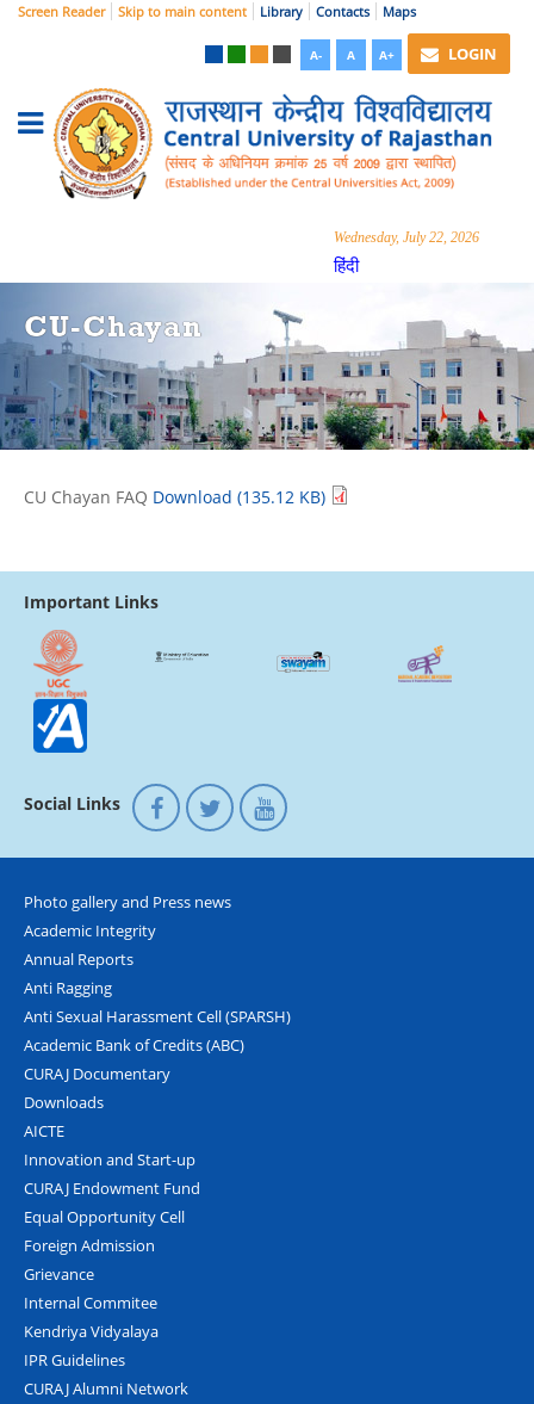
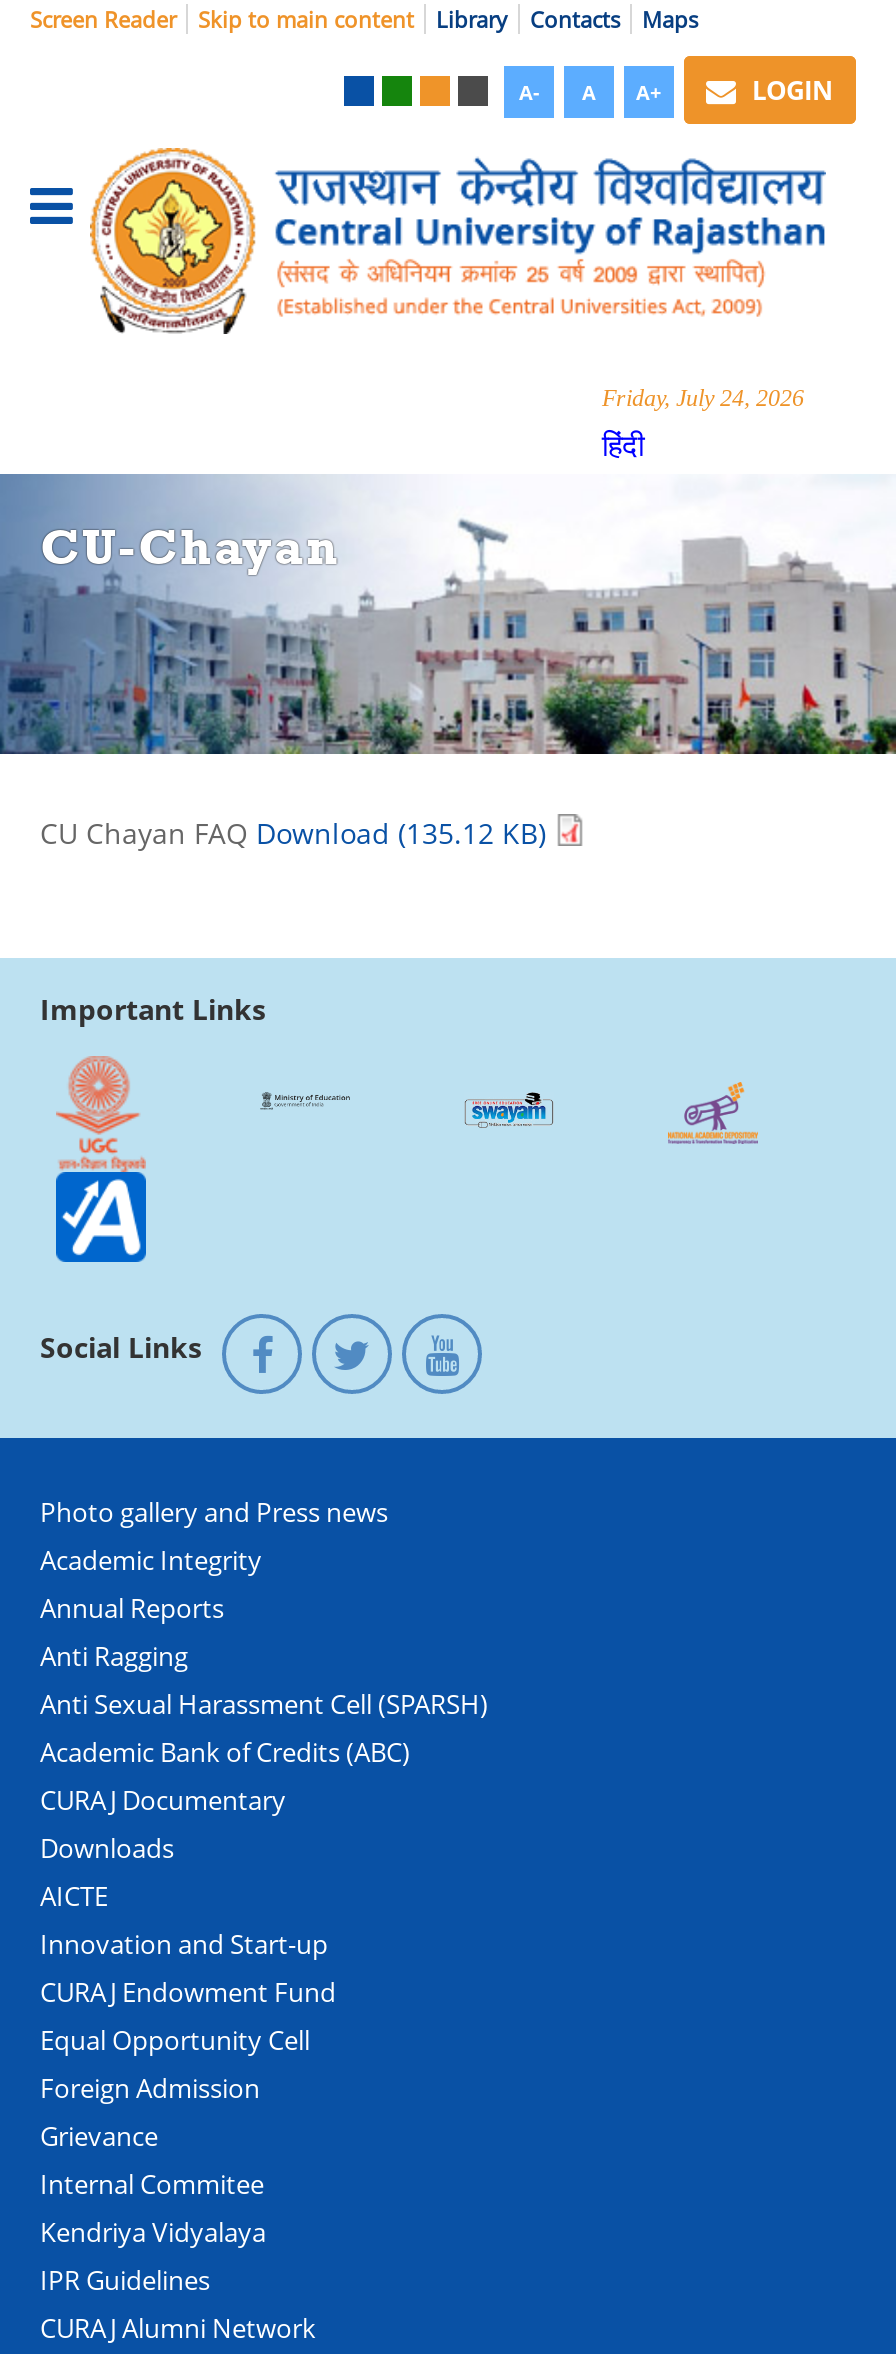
- Wednesday, July 22, 2026
+ Friday, July 24, 2026
